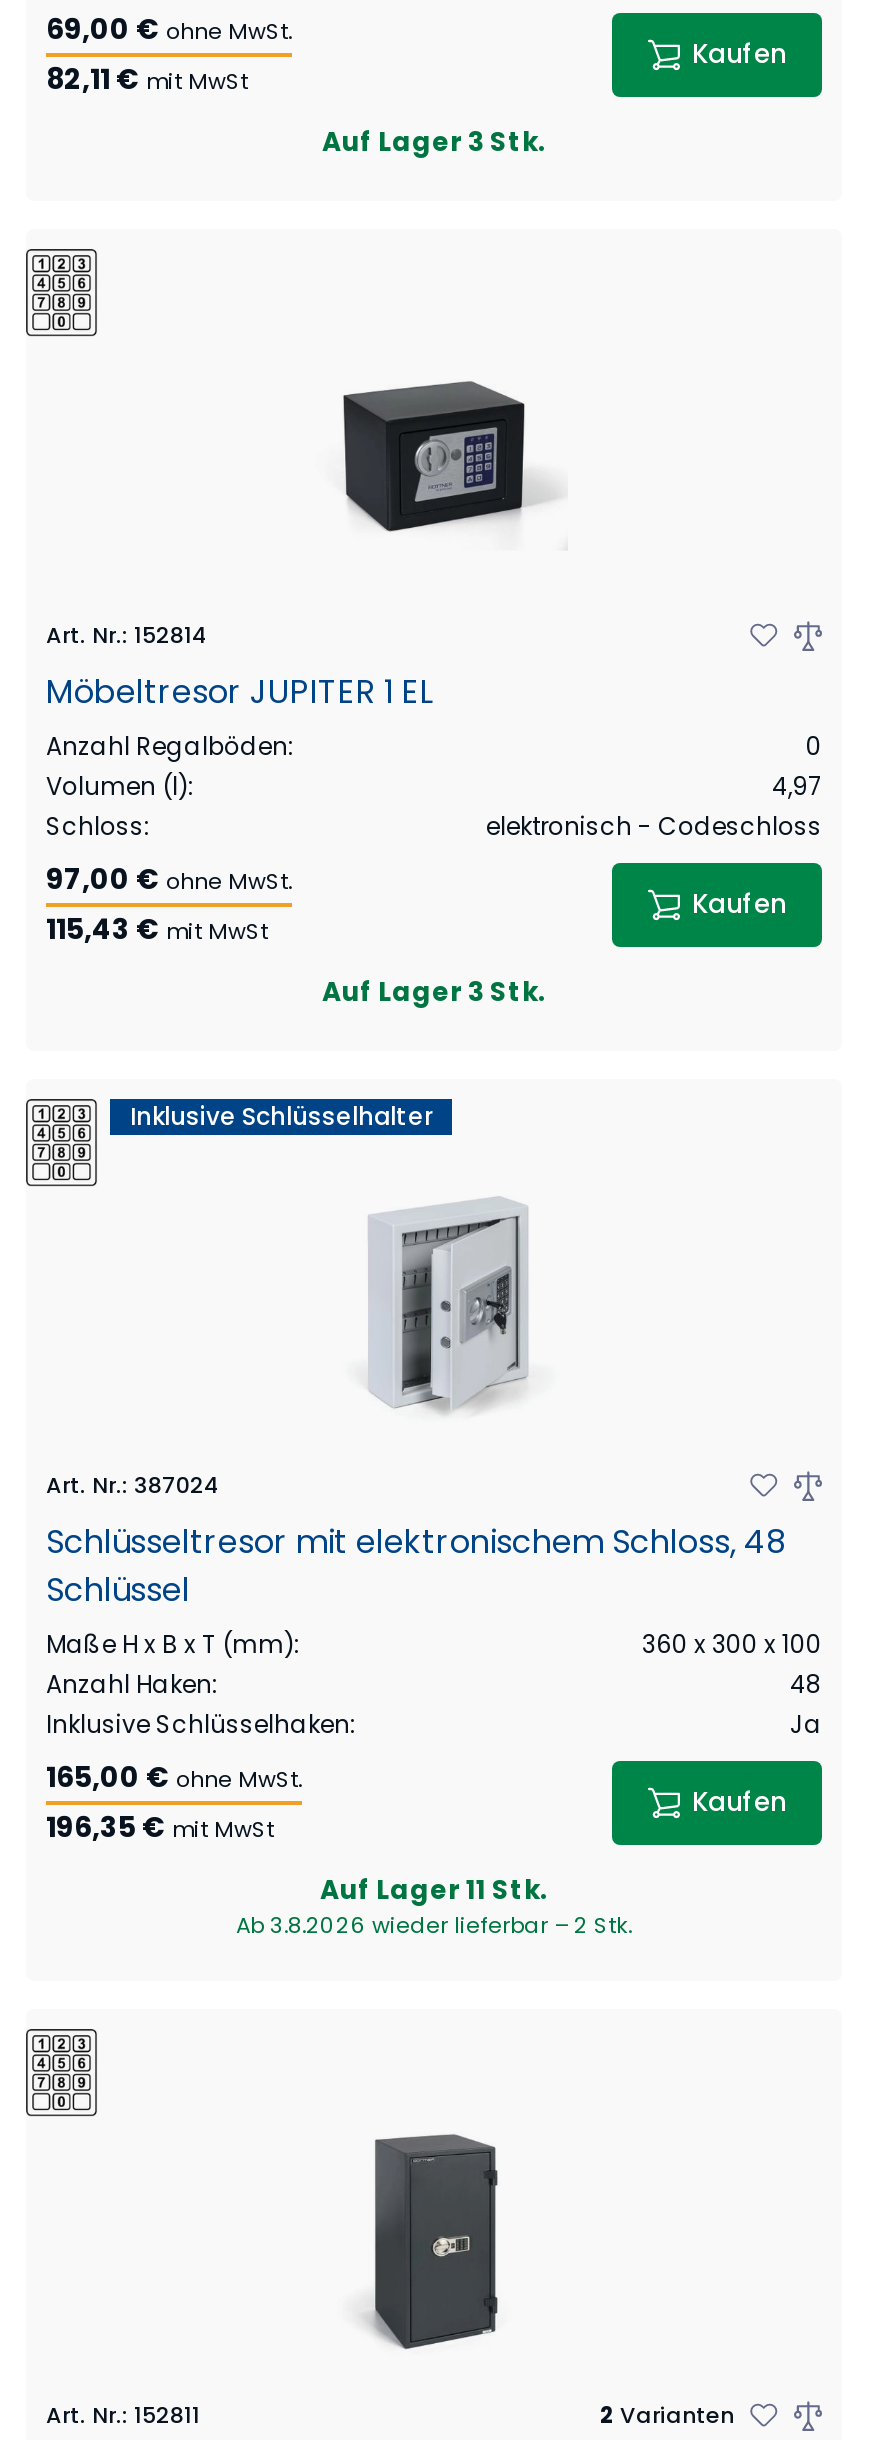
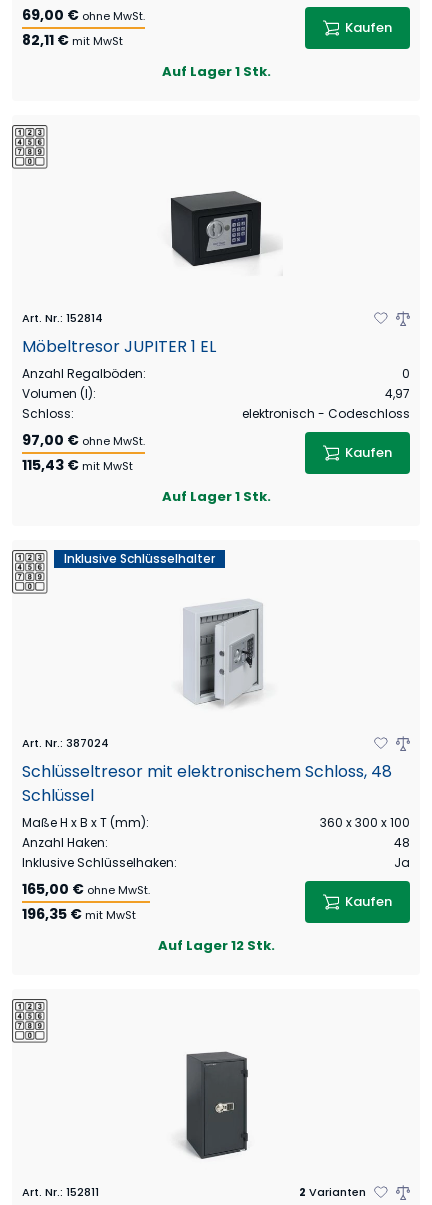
- Auf Lager 3 Stk.
+ Auf Lager 1 Stk.

- Auf Lager 3 Stk.
+ Auf Lager 1 Stk.

- Auf Lager 11 Stk.
- Ab 3.8.2026 wieder lieferbar – 2 Stk.
+ Auf Lager 12 Stk.
